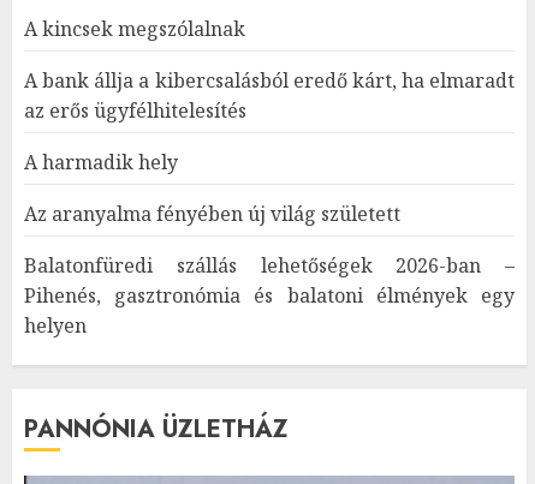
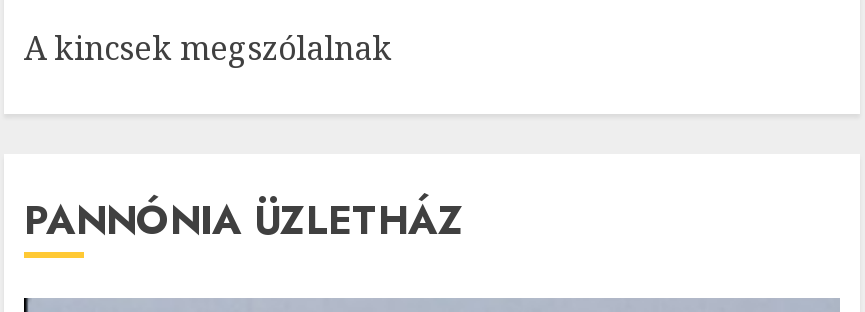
- A bank állja a kibercsalásból eredő kárt, ha elmaradt
- az erős ügyfélhitelesítés
- A harmadik hely
- Az aranyalma fényében új világ született
- Balatonfüredi szállás lehetőségek 2026-ban –
- Pihenés, gasztronómia és balatoni élmények egy
- helyen
